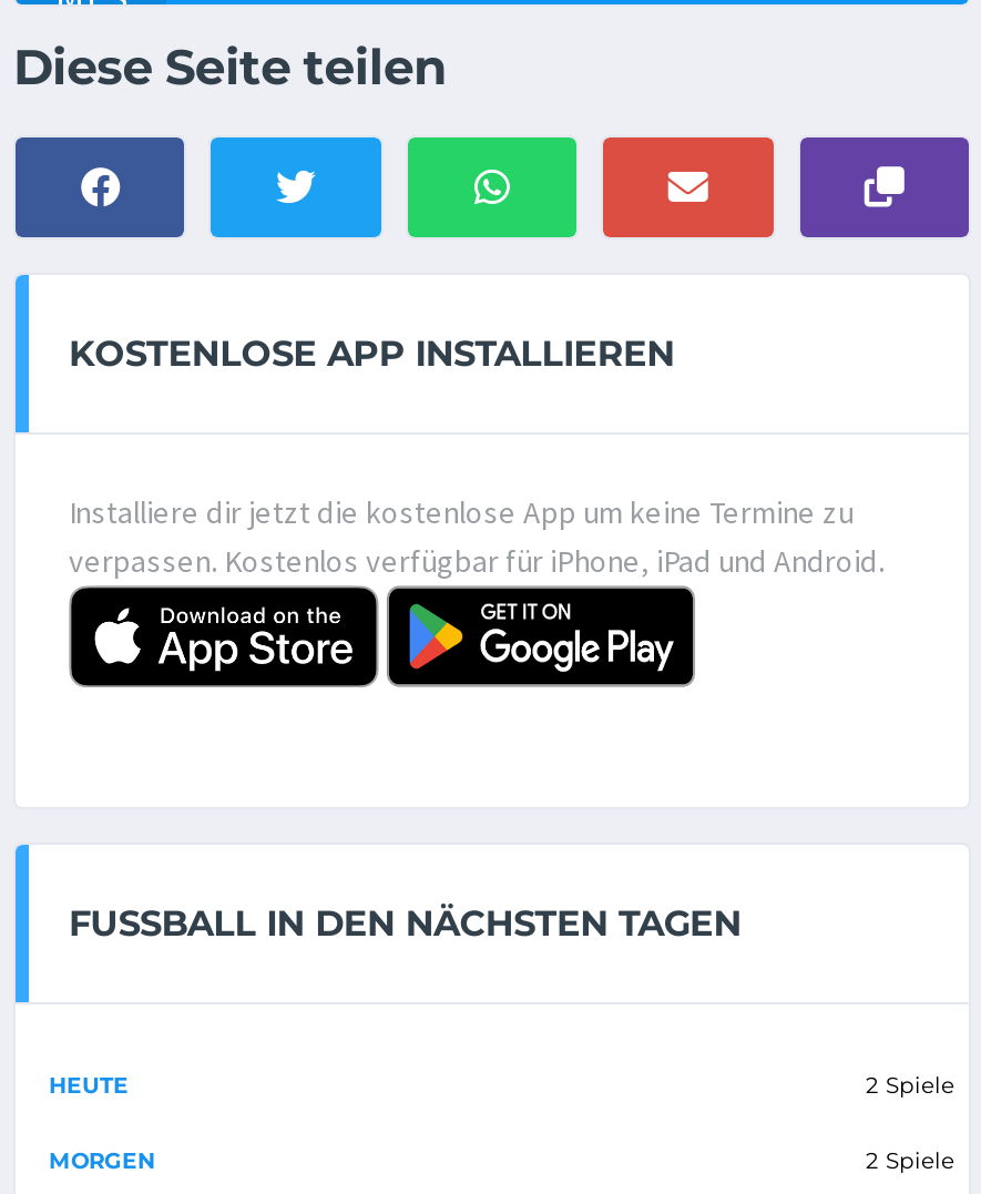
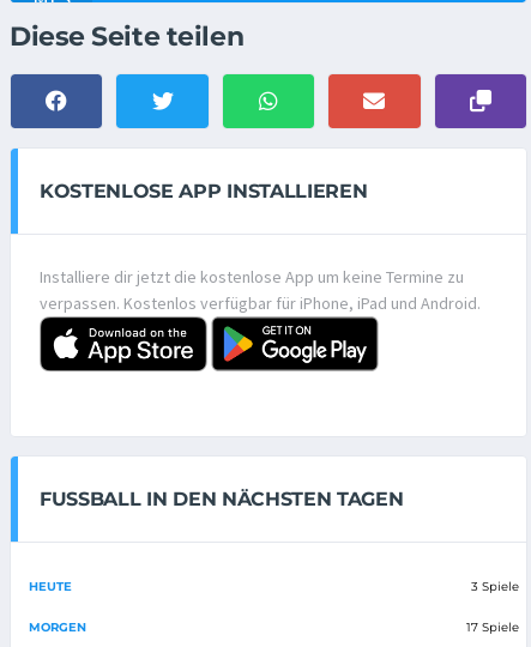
- 2 Spiele
+ 3 Spiele

- 2 Spiele
+ 17 Spiele
